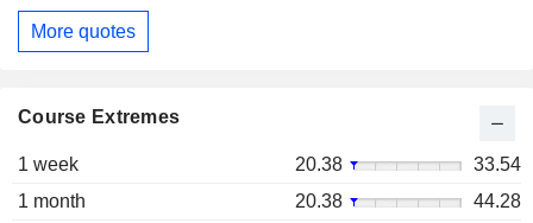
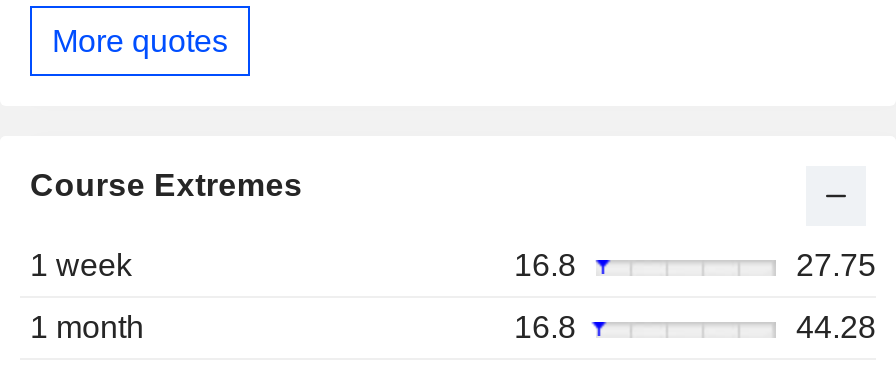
- 20.38
+ 16.8

- 33.54
+ 27.75

- 20.38
+ 16.8
